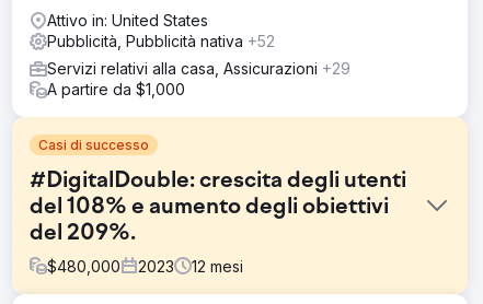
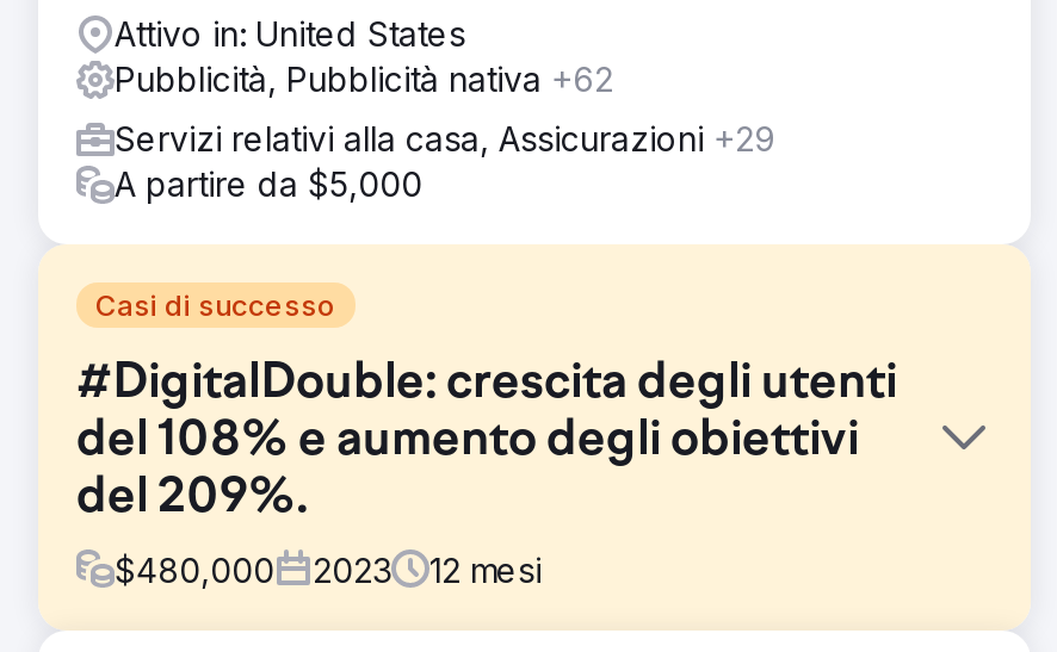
- Pubblicità, Pubblicità nativa +52
+ Pubblicità, Pubblicità nativa +62

- A partire da $1,000
+ A partire da $5,000
